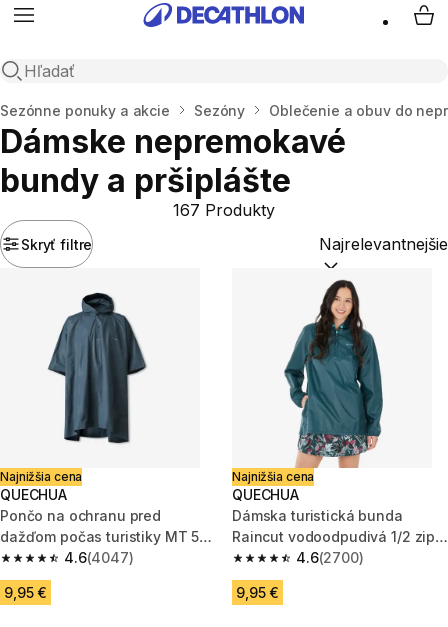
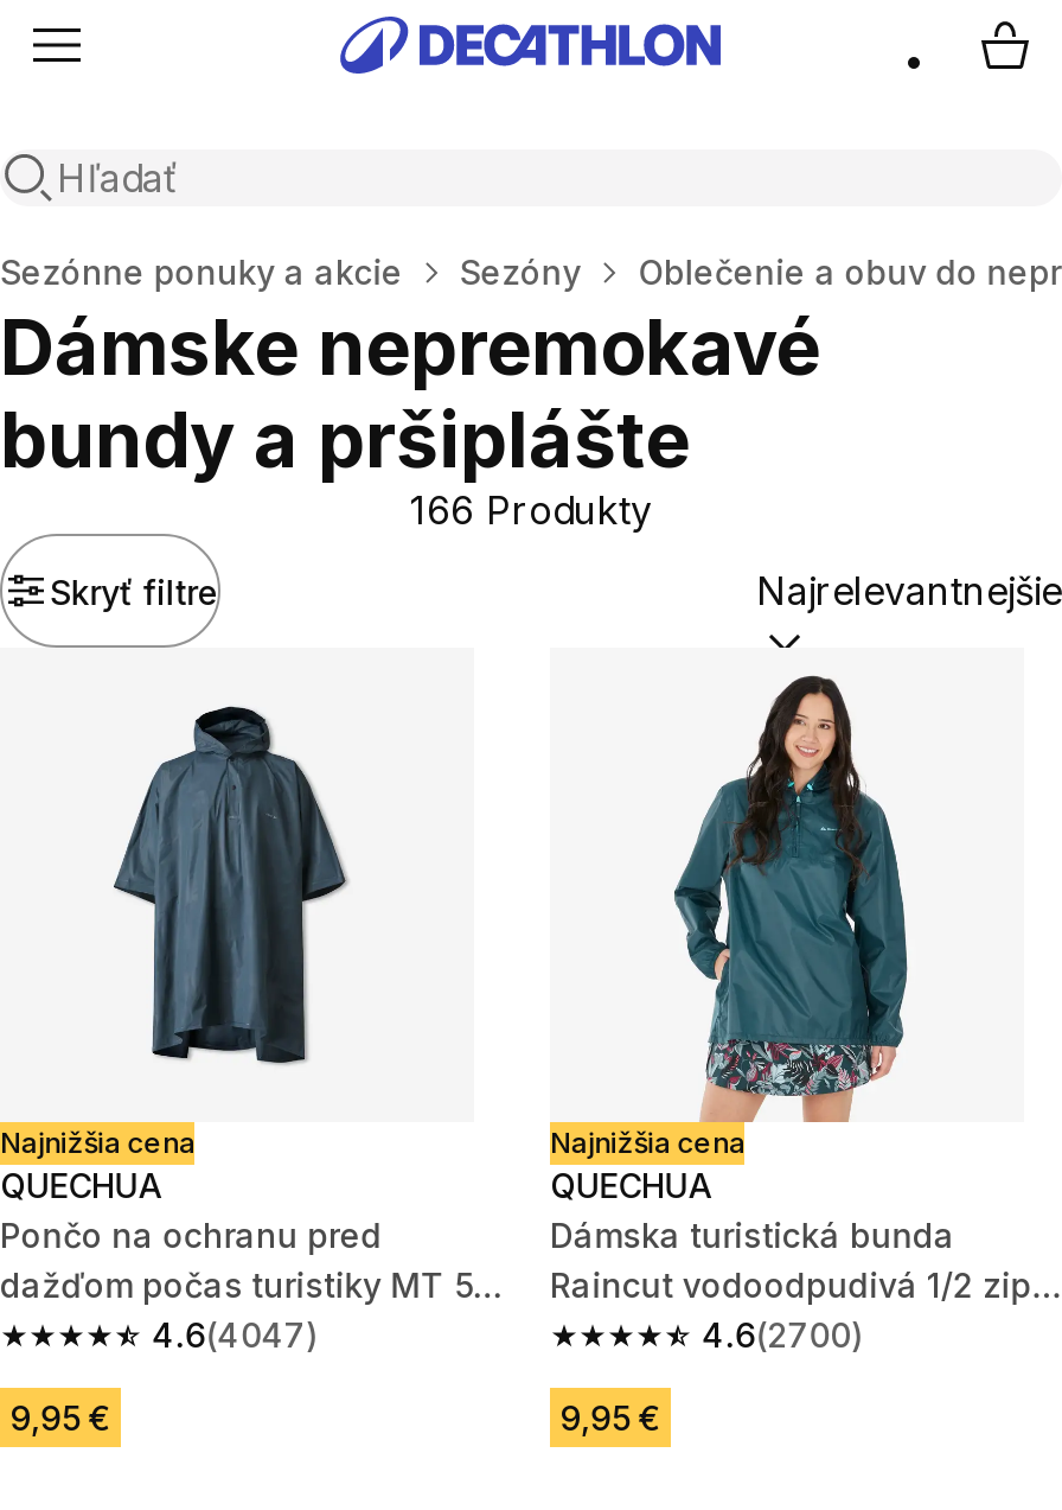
- 167 Produkty
+ 166 Produkty
